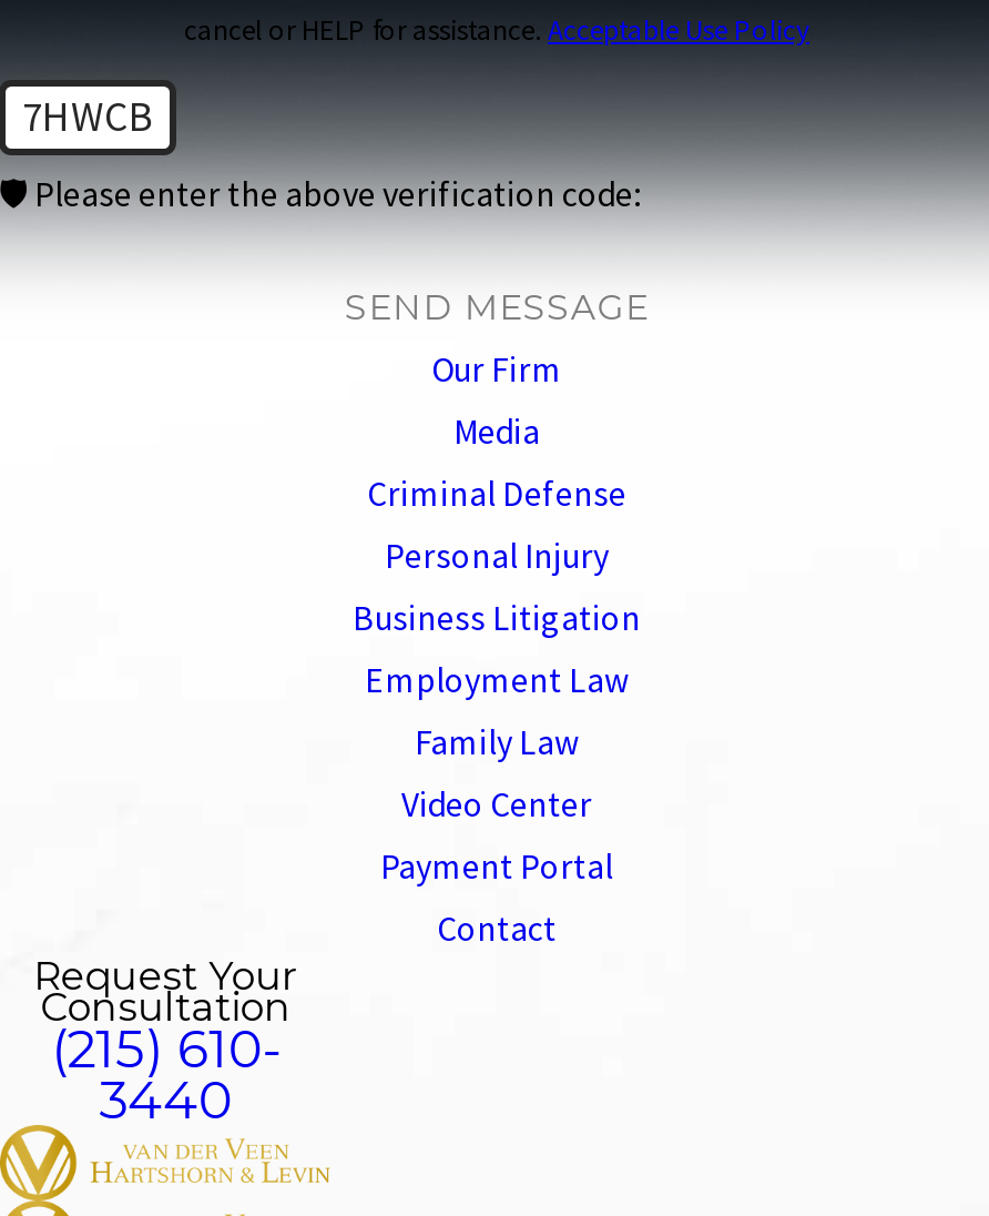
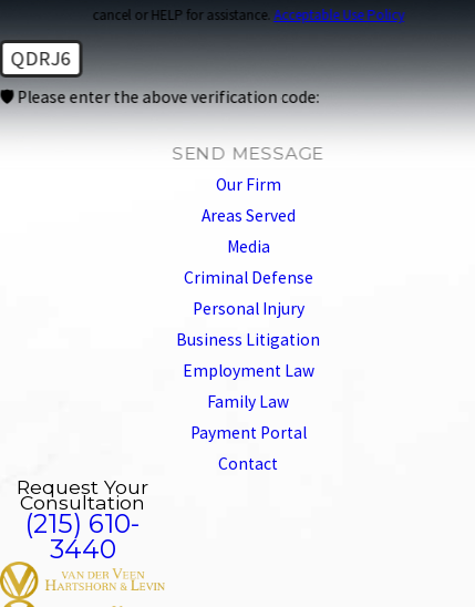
- 7HWCB
+ QDRJ6

+ Areas Served

moved down: Media | Criminal Defense | Personal Injury | Business Litigation | Employment Law | Family Law

- Video Center
